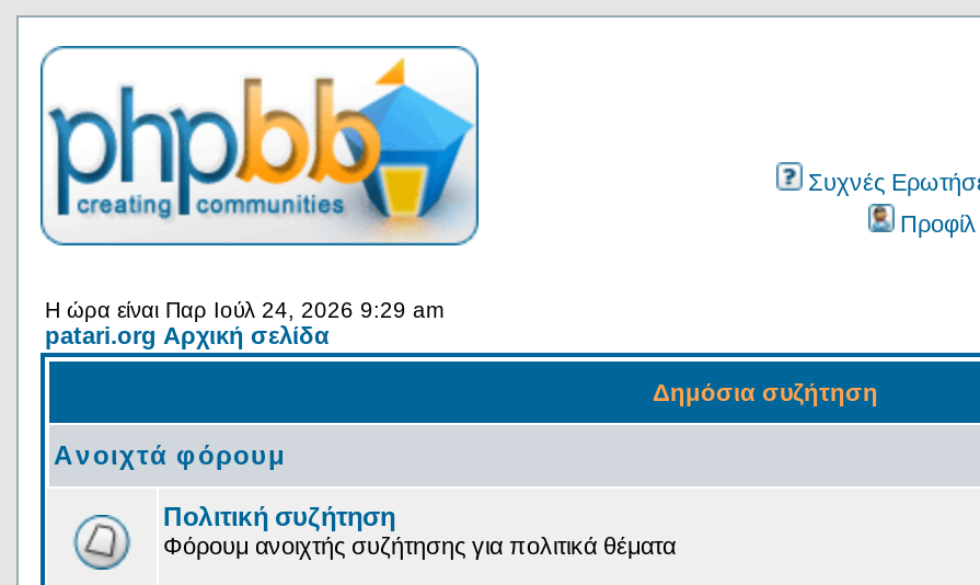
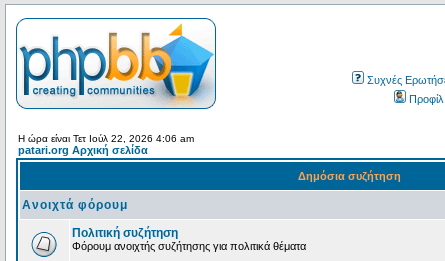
- Η ώρα είναι Παρ Ιούλ 24, 2026 9:29 am
+ Η ώρα είναι Τετ Ιούλ 22, 2026 4:06 am
